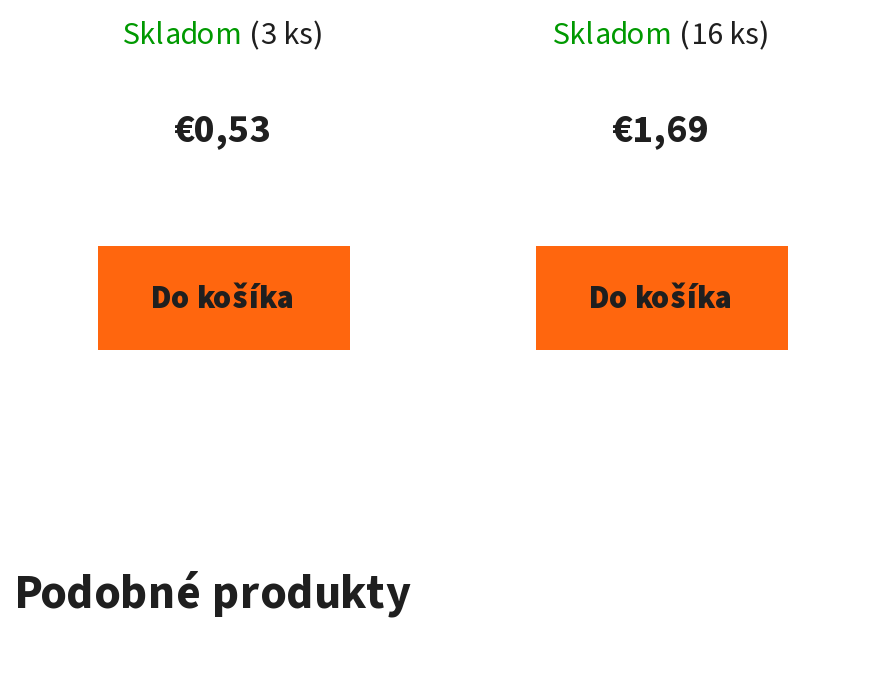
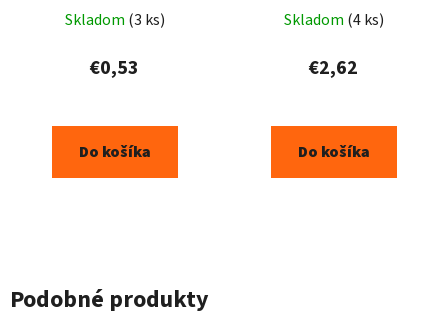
- Skladom (16 ks)
+ Skladom (4 ks)

- €1,69
+ €2,62
